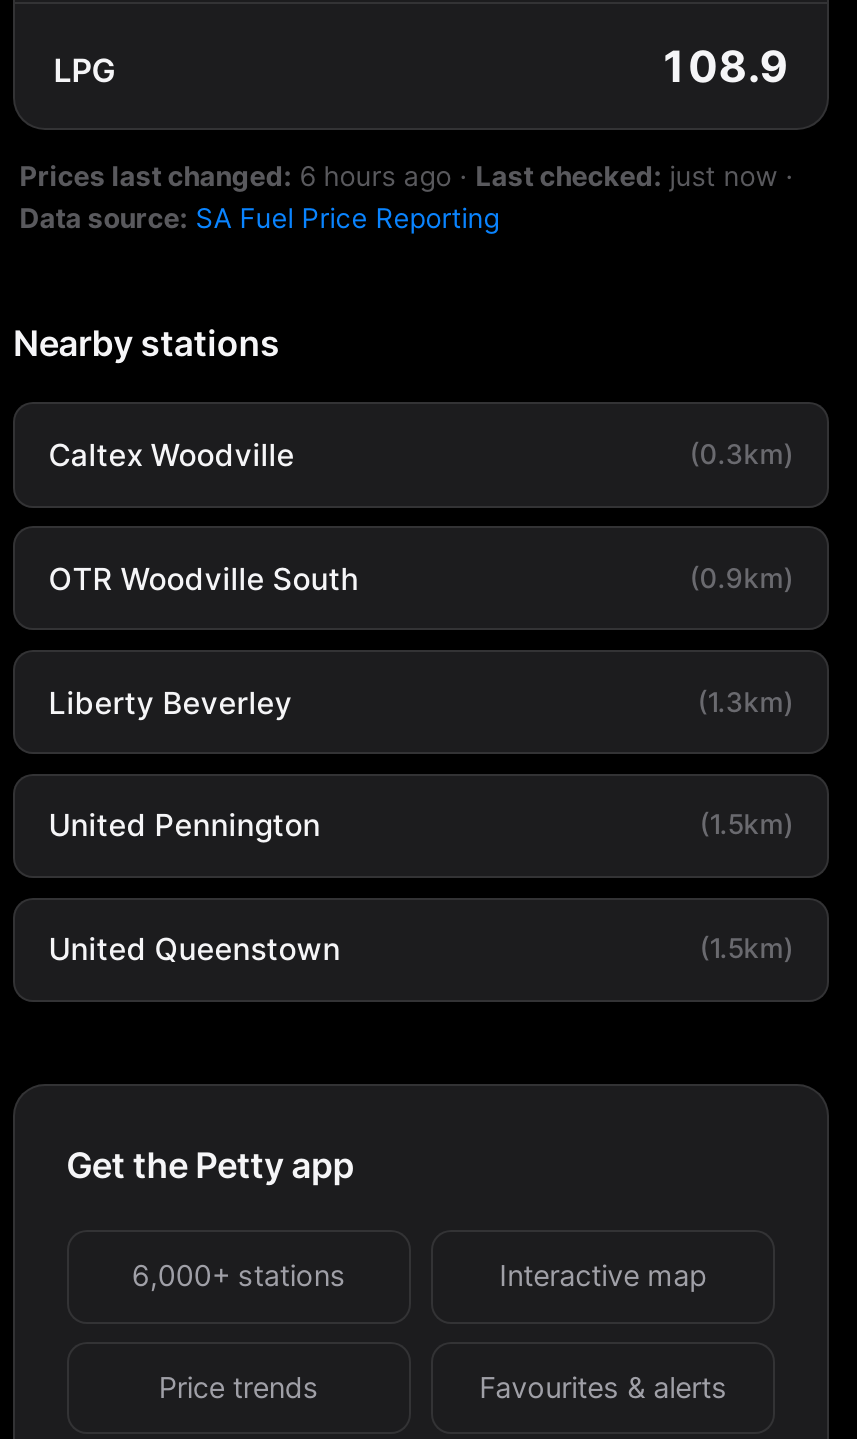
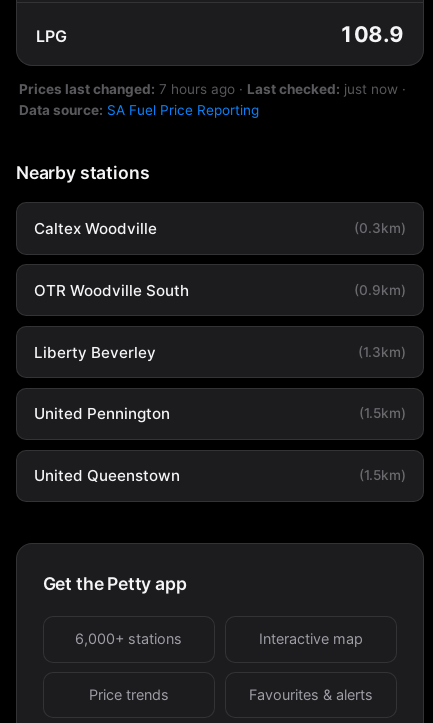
- Prices last changed: 6 hours ago · Last checked: just now ·
+ Prices last changed: 7 hours ago · Last checked: just now ·
